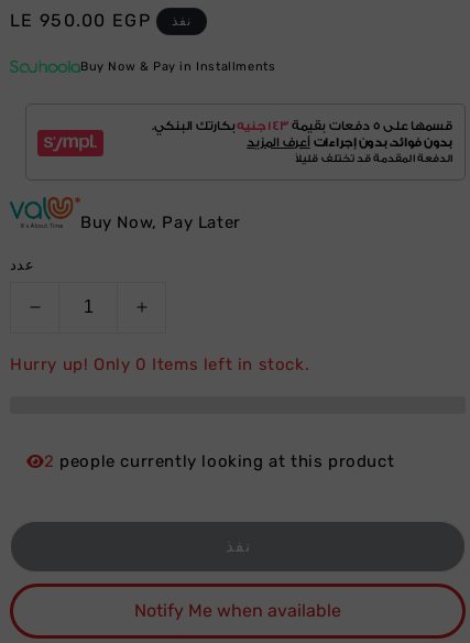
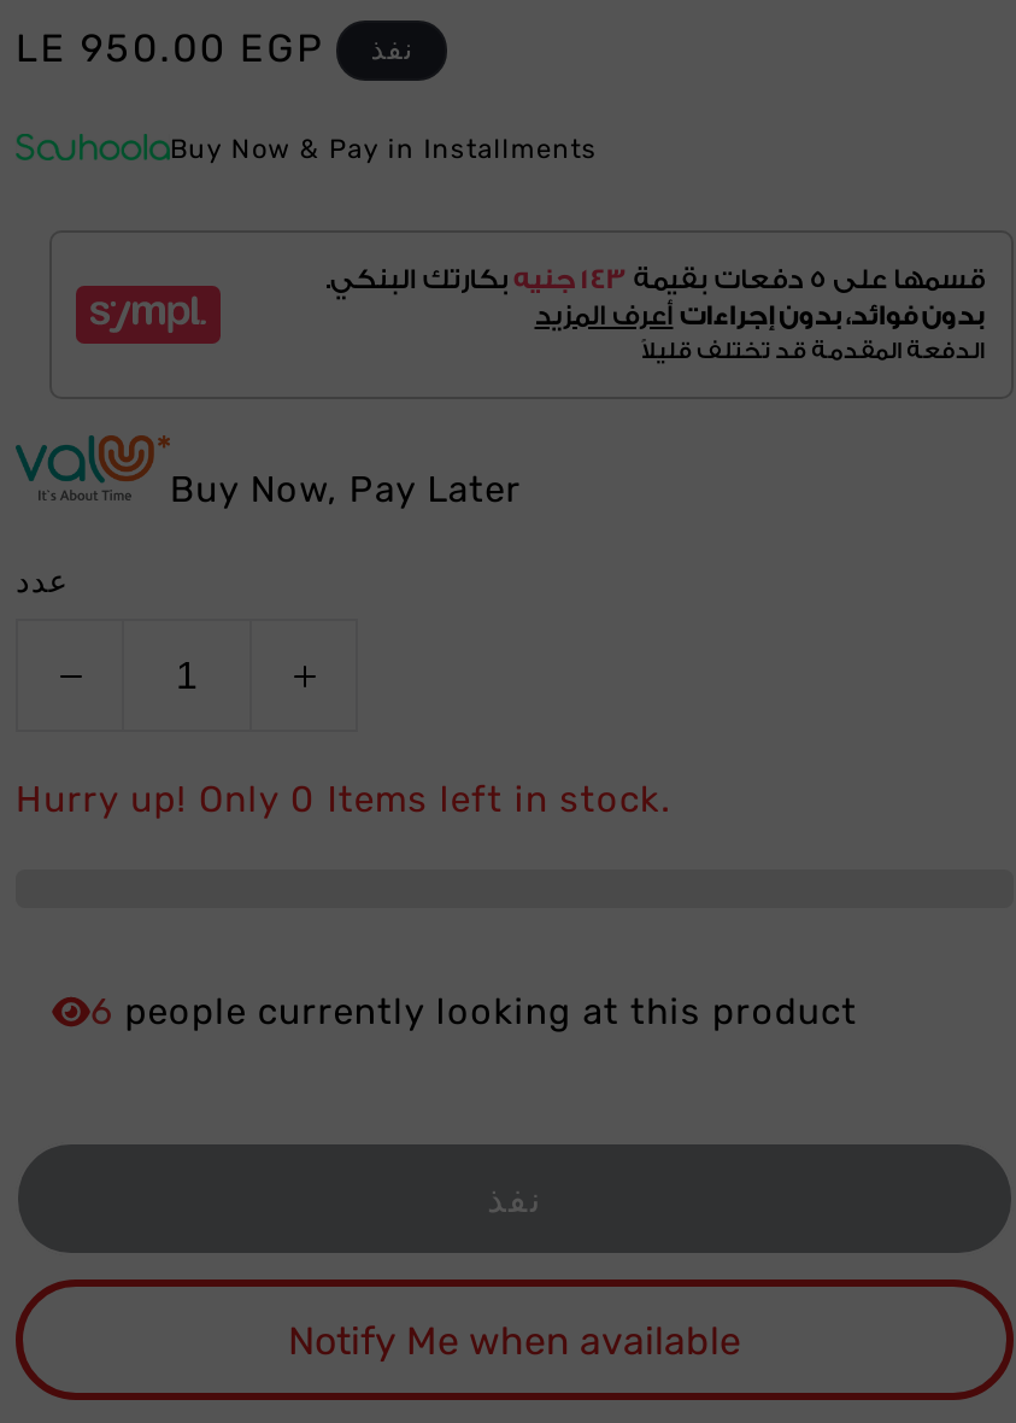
- 2 people currently looking at this product
+ 6 people currently looking at this product
